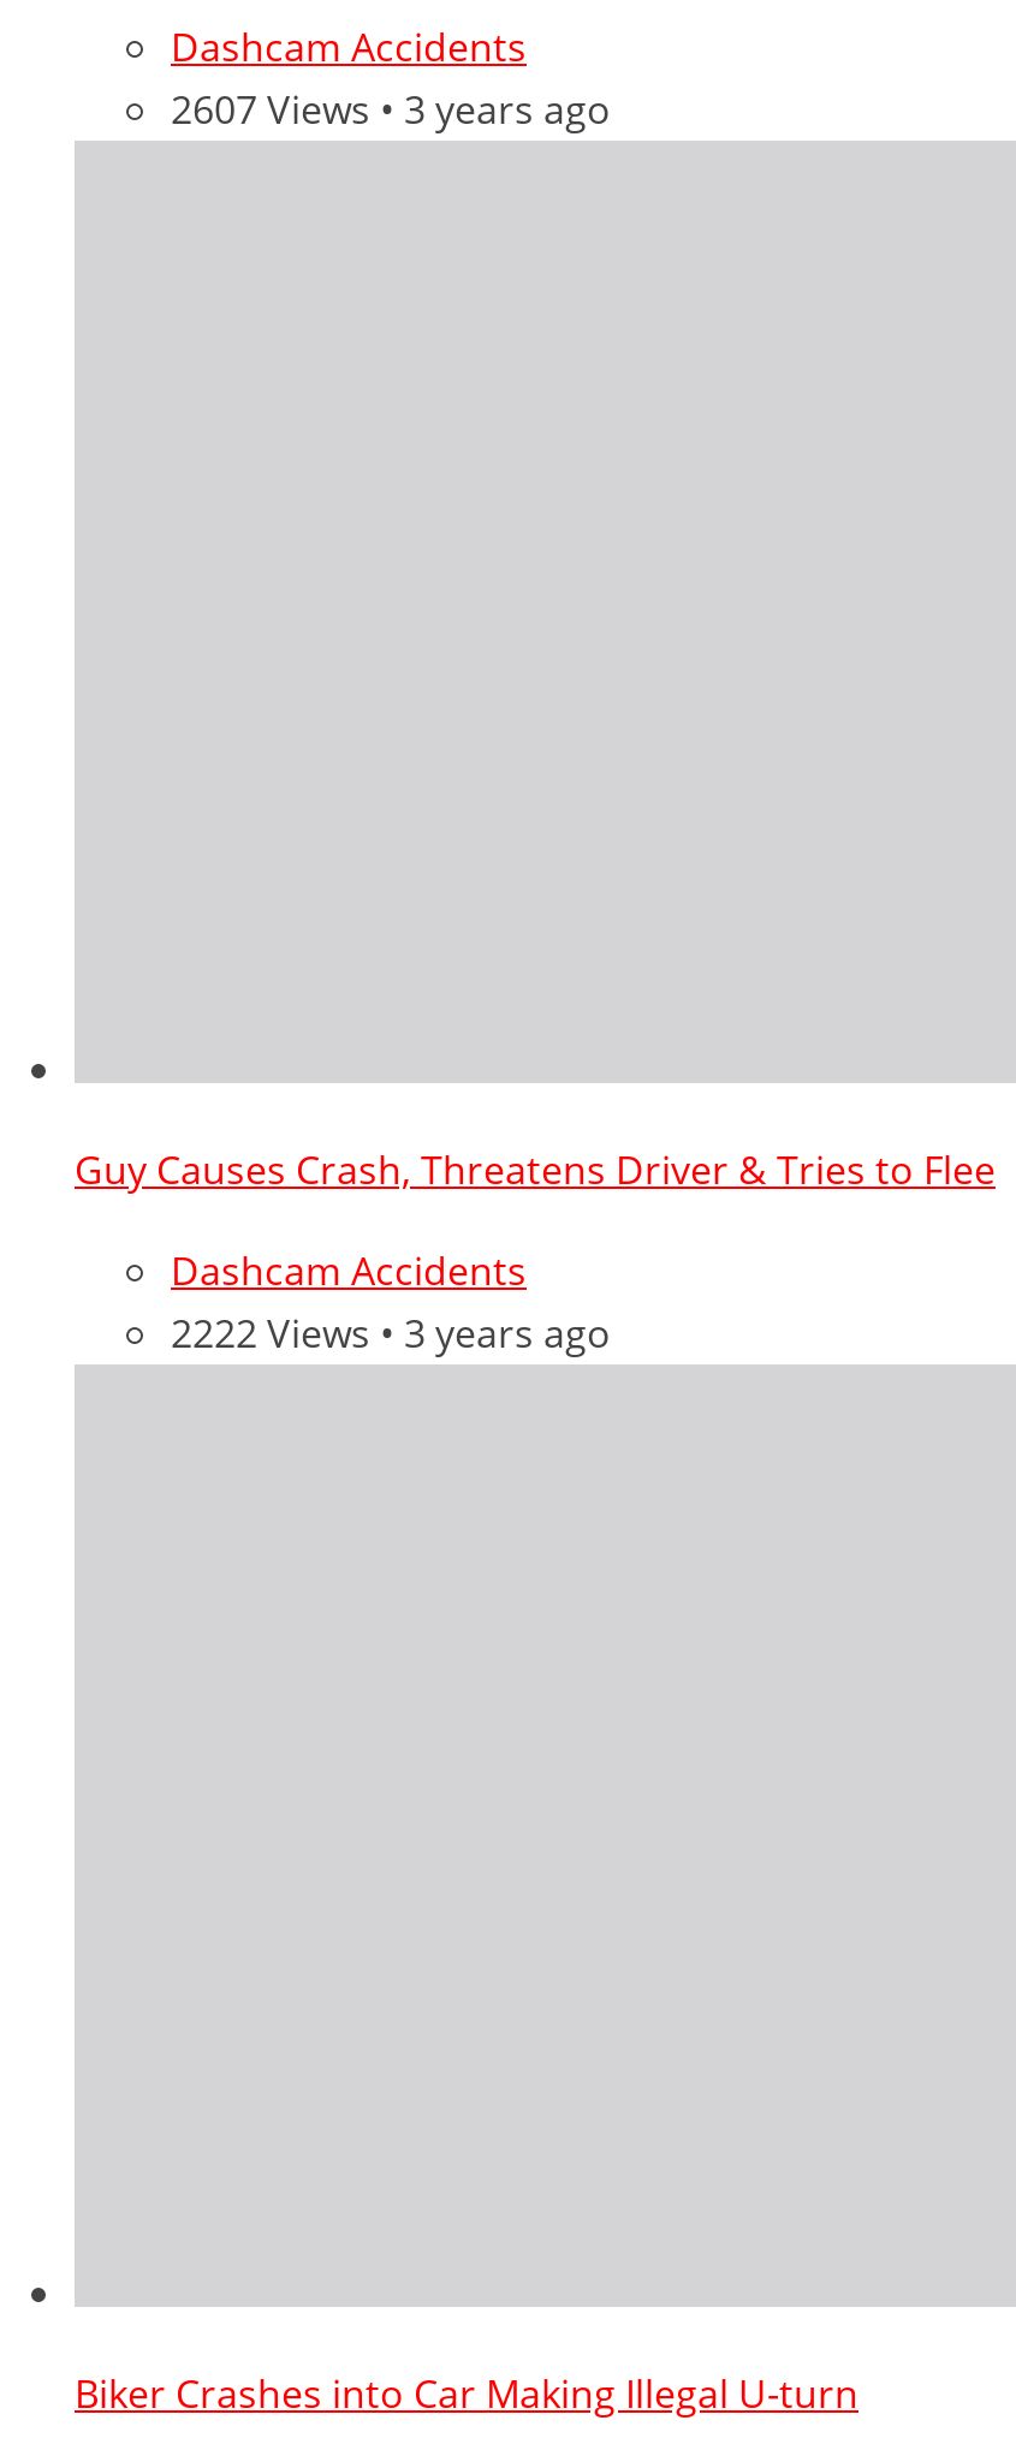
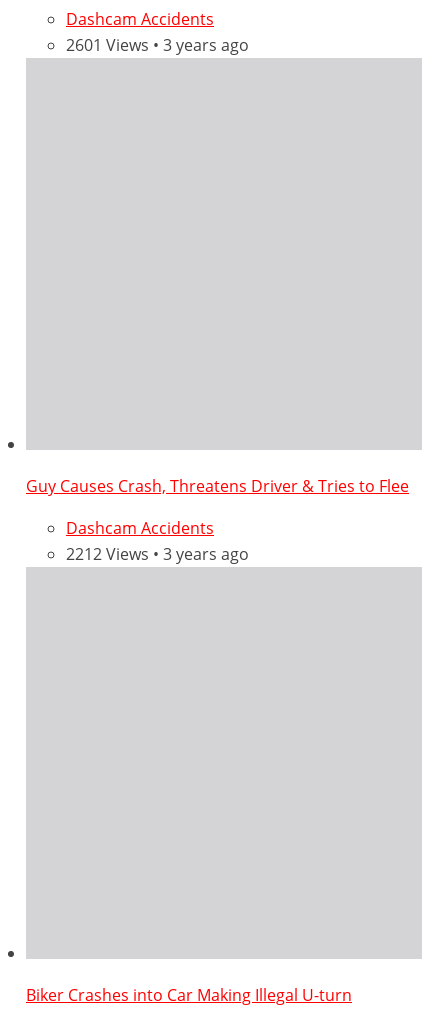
- 2607 Views • 3 years ago
+ 2601 Views • 3 years ago

- 2222 Views • 3 years ago
+ 2212 Views • 3 years ago
